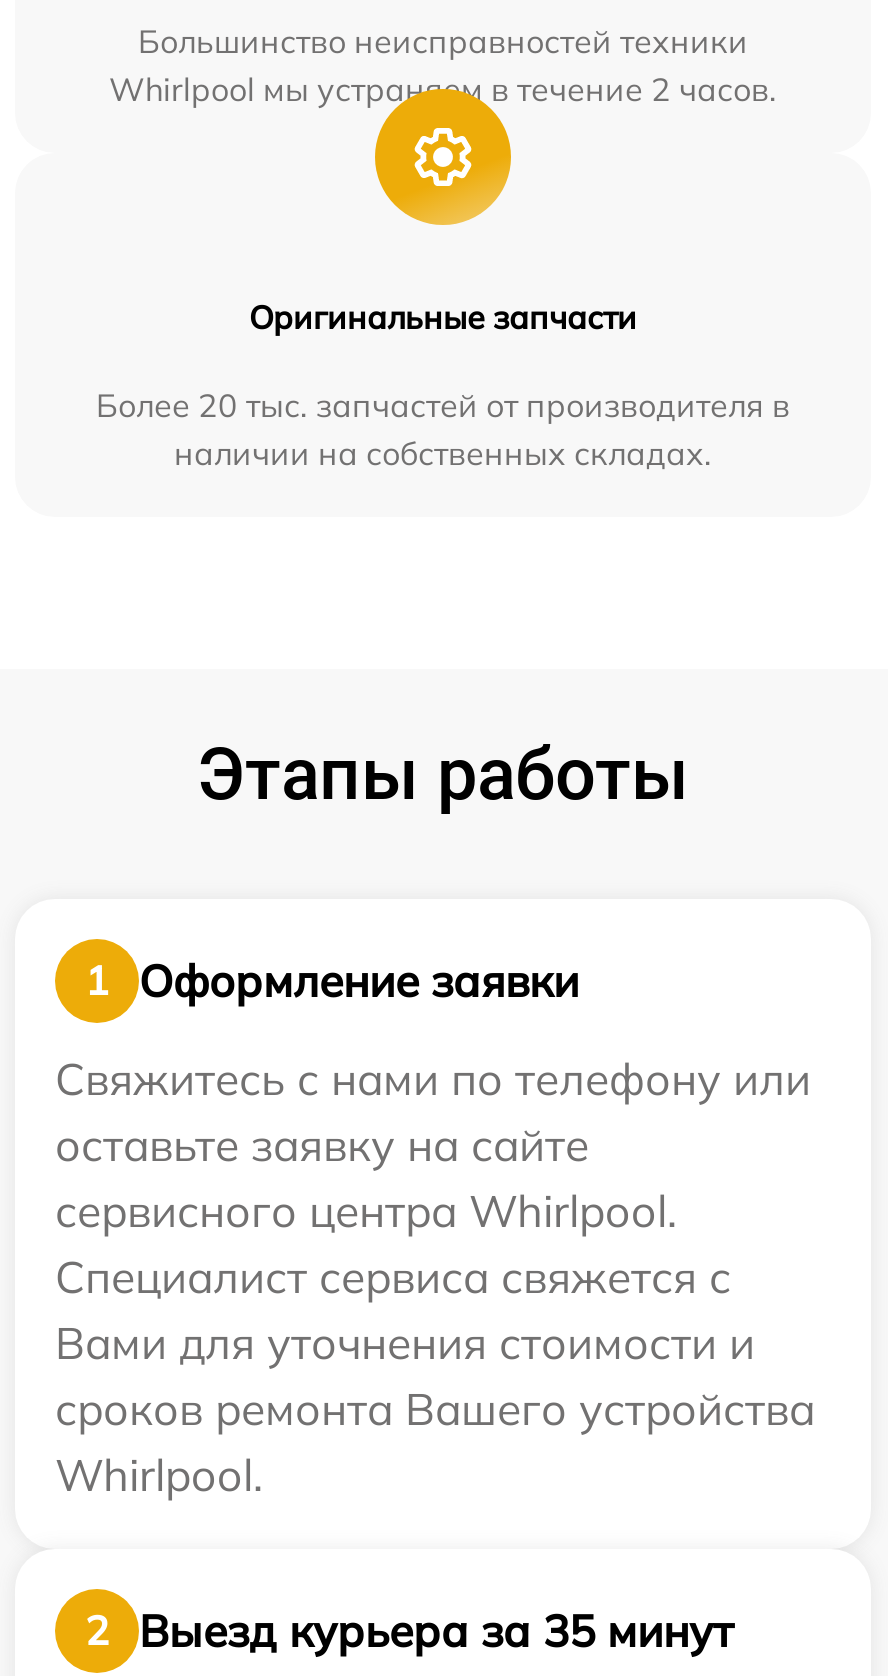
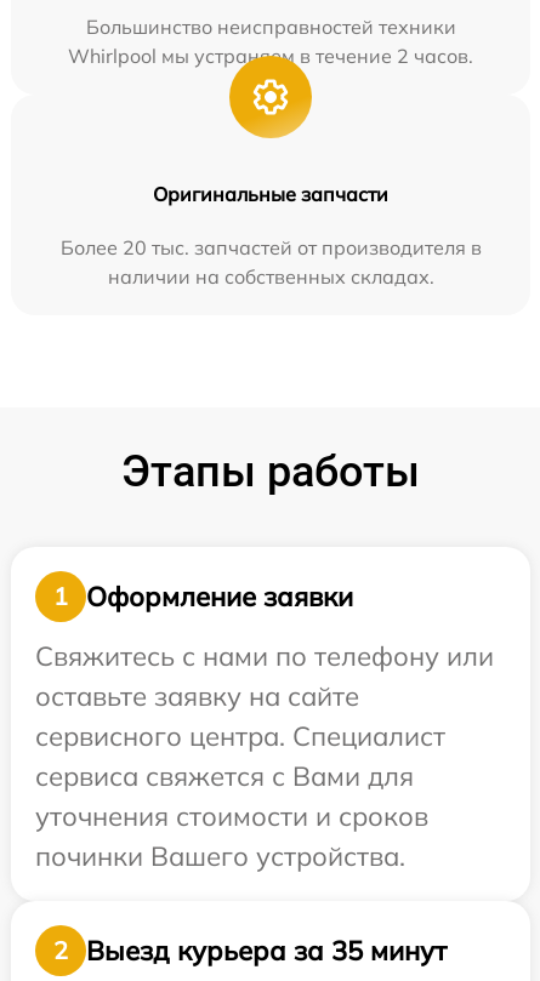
- сервисного центра Whirlpool.
- Специалист сервиса свяжется с
- Вами для уточнения стоимости и
- сроков ремонта Вашего устройства
- Whirlpool.
+ сервисного центра. Специалист
+ сервиса свяжется с Вами для
+ уточнения стоимости и сроков
+ починки Вашего устройства.
